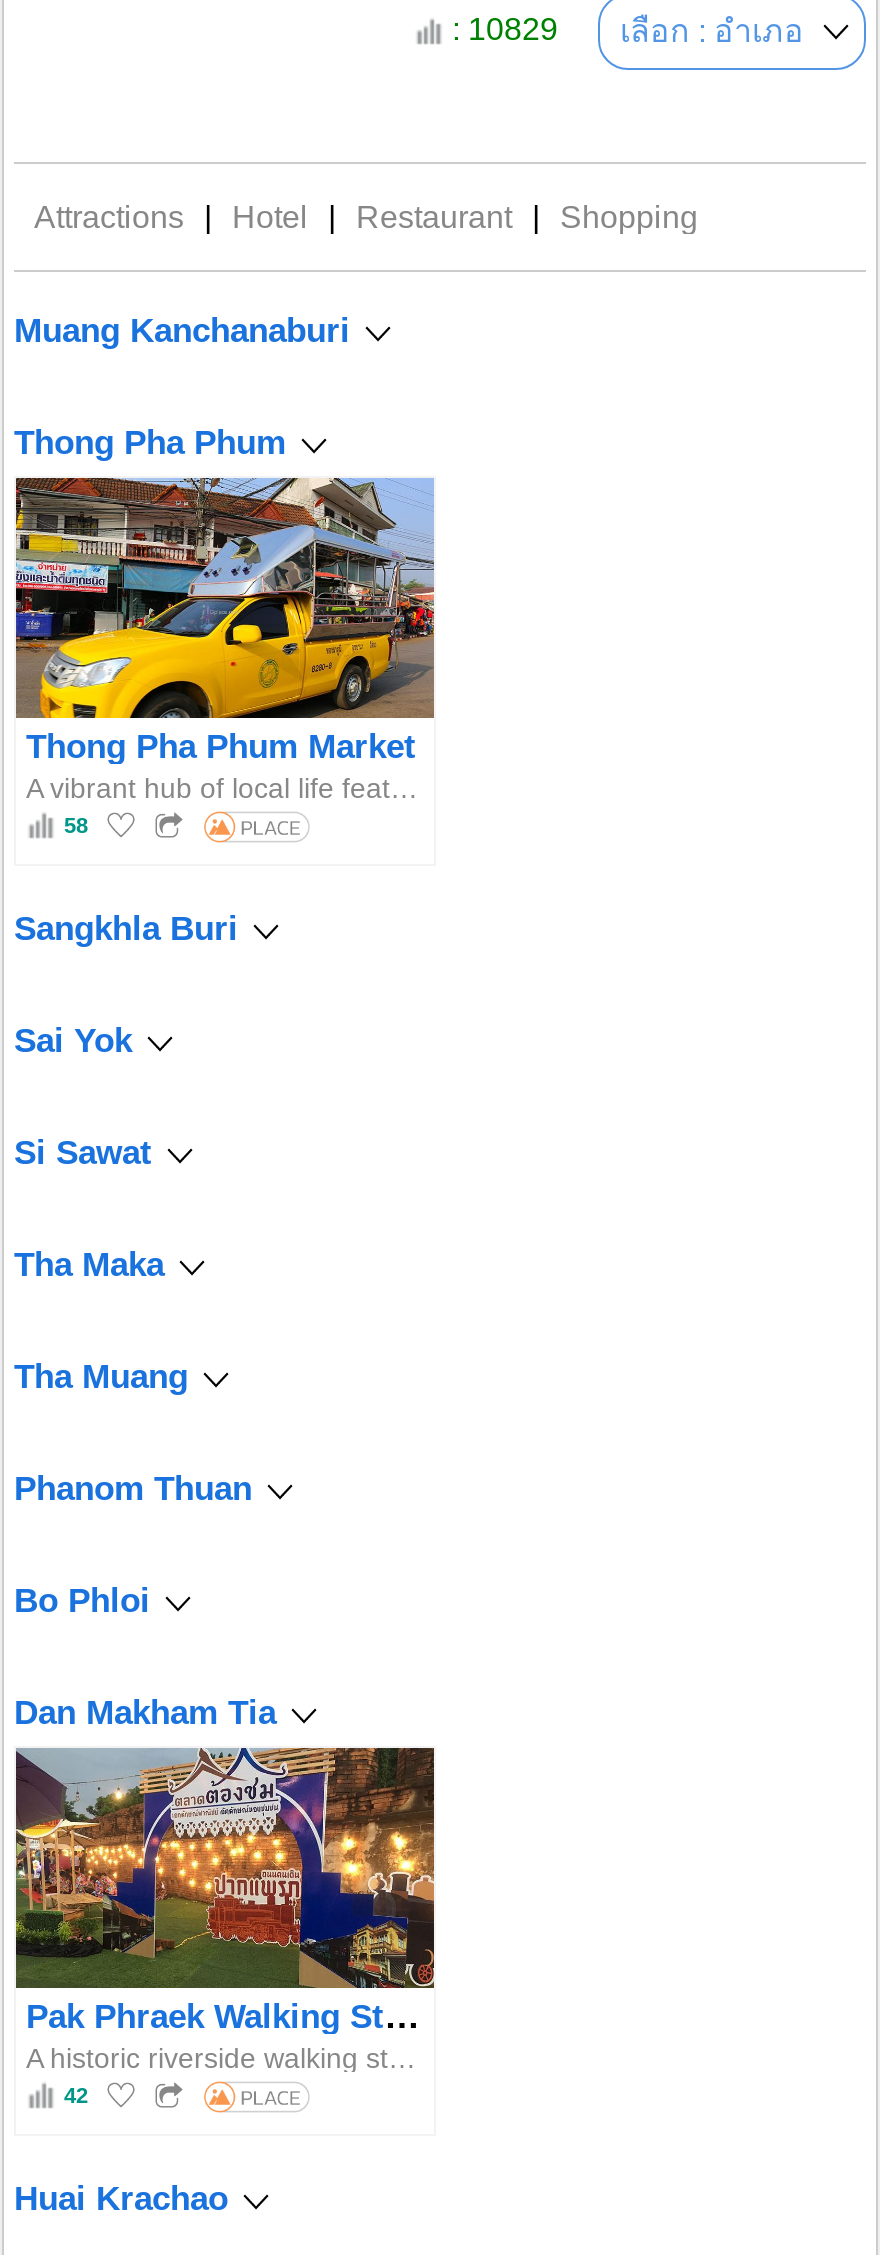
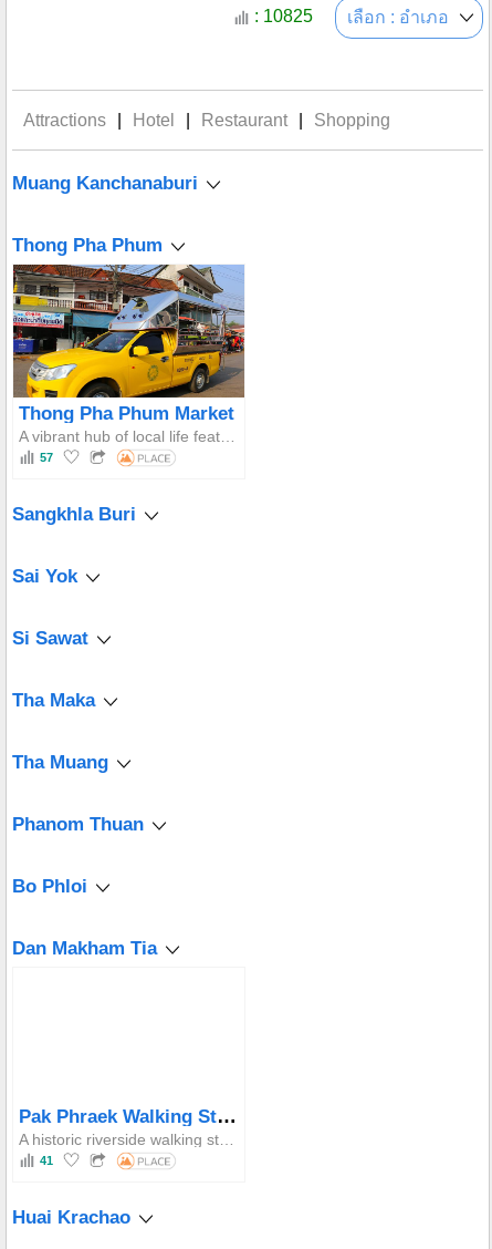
- : 10829 เลือก : อำเภอ
+ : 10825 เลือก : อำเภอ

- 58
+ 57

- [image]

- 42
+ 41
